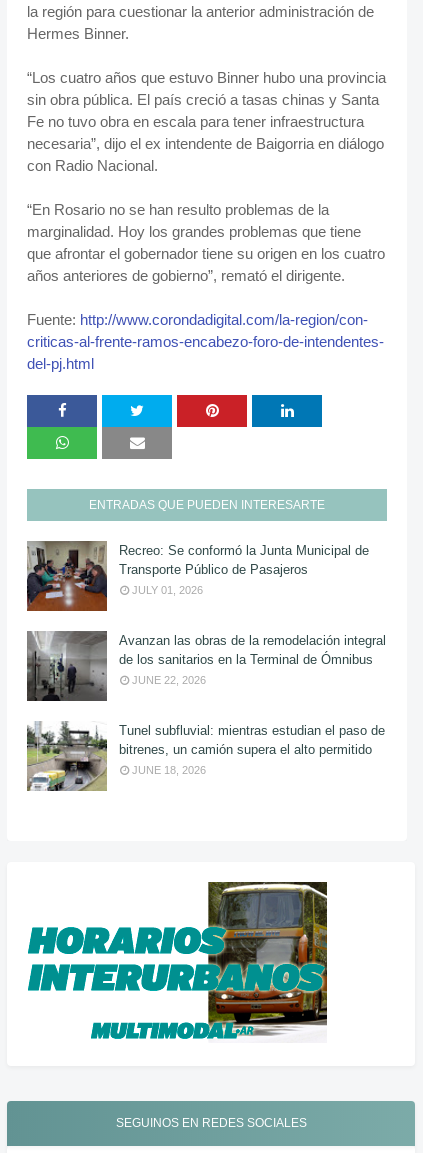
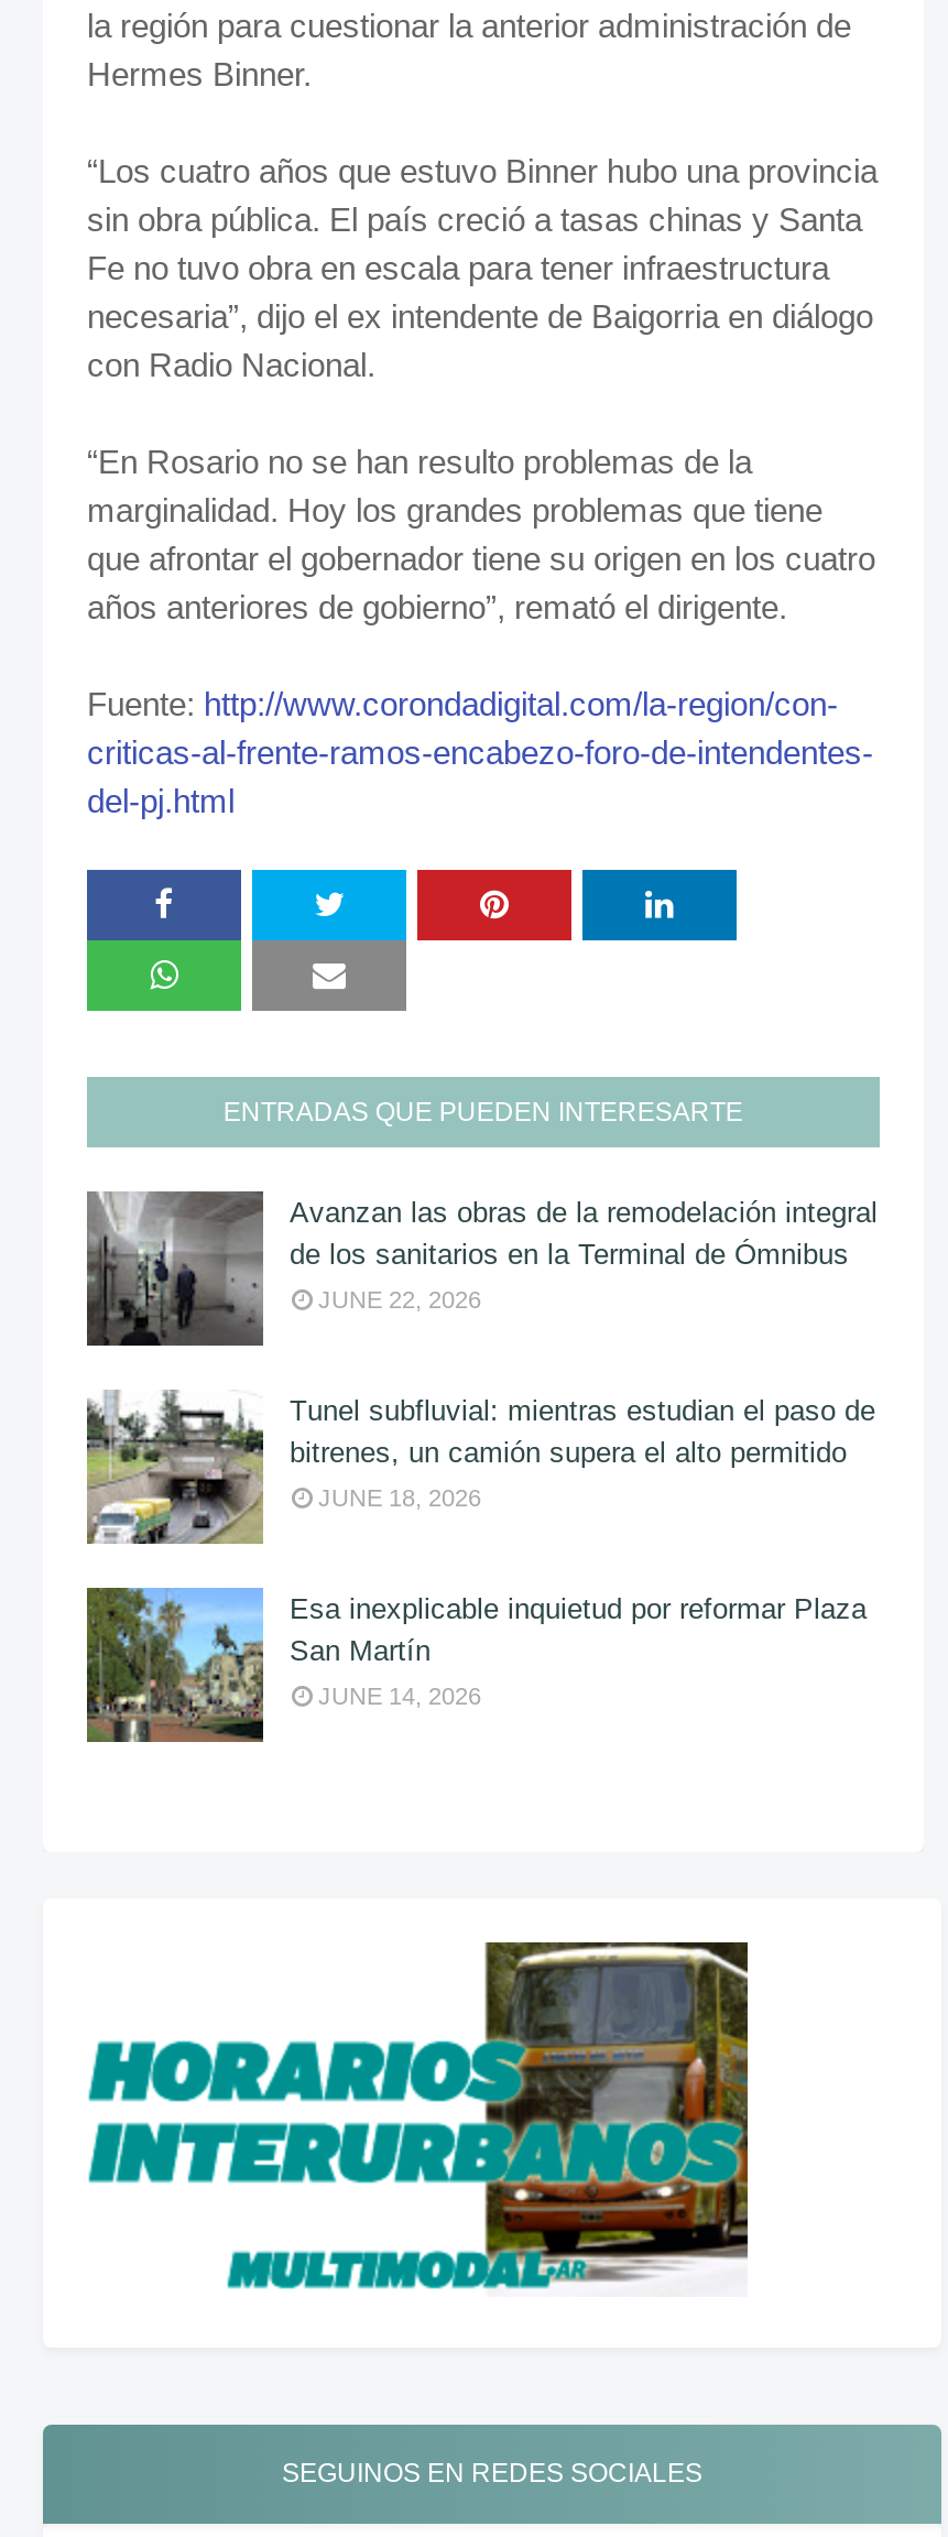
- [image]
- Recreo: Se conformó la Junta Municipal de
- Transporte Público de Pasajeros
- JULY 01, 2026

moved up: [image] | Avanzan las obras de la remodelación integral | de los sanitarios en la Terminal de Ómnibus | JUNE 22, 2026 | Tunel subfluvial: mientras estudian el paso de | bitrenes, un camión supera el alto permitido | JUNE 18, 2026

+ [image]
+ Esa inexplicable inquietud por reformar Plaza
+ San Martín
+ JUNE 14, 2026
